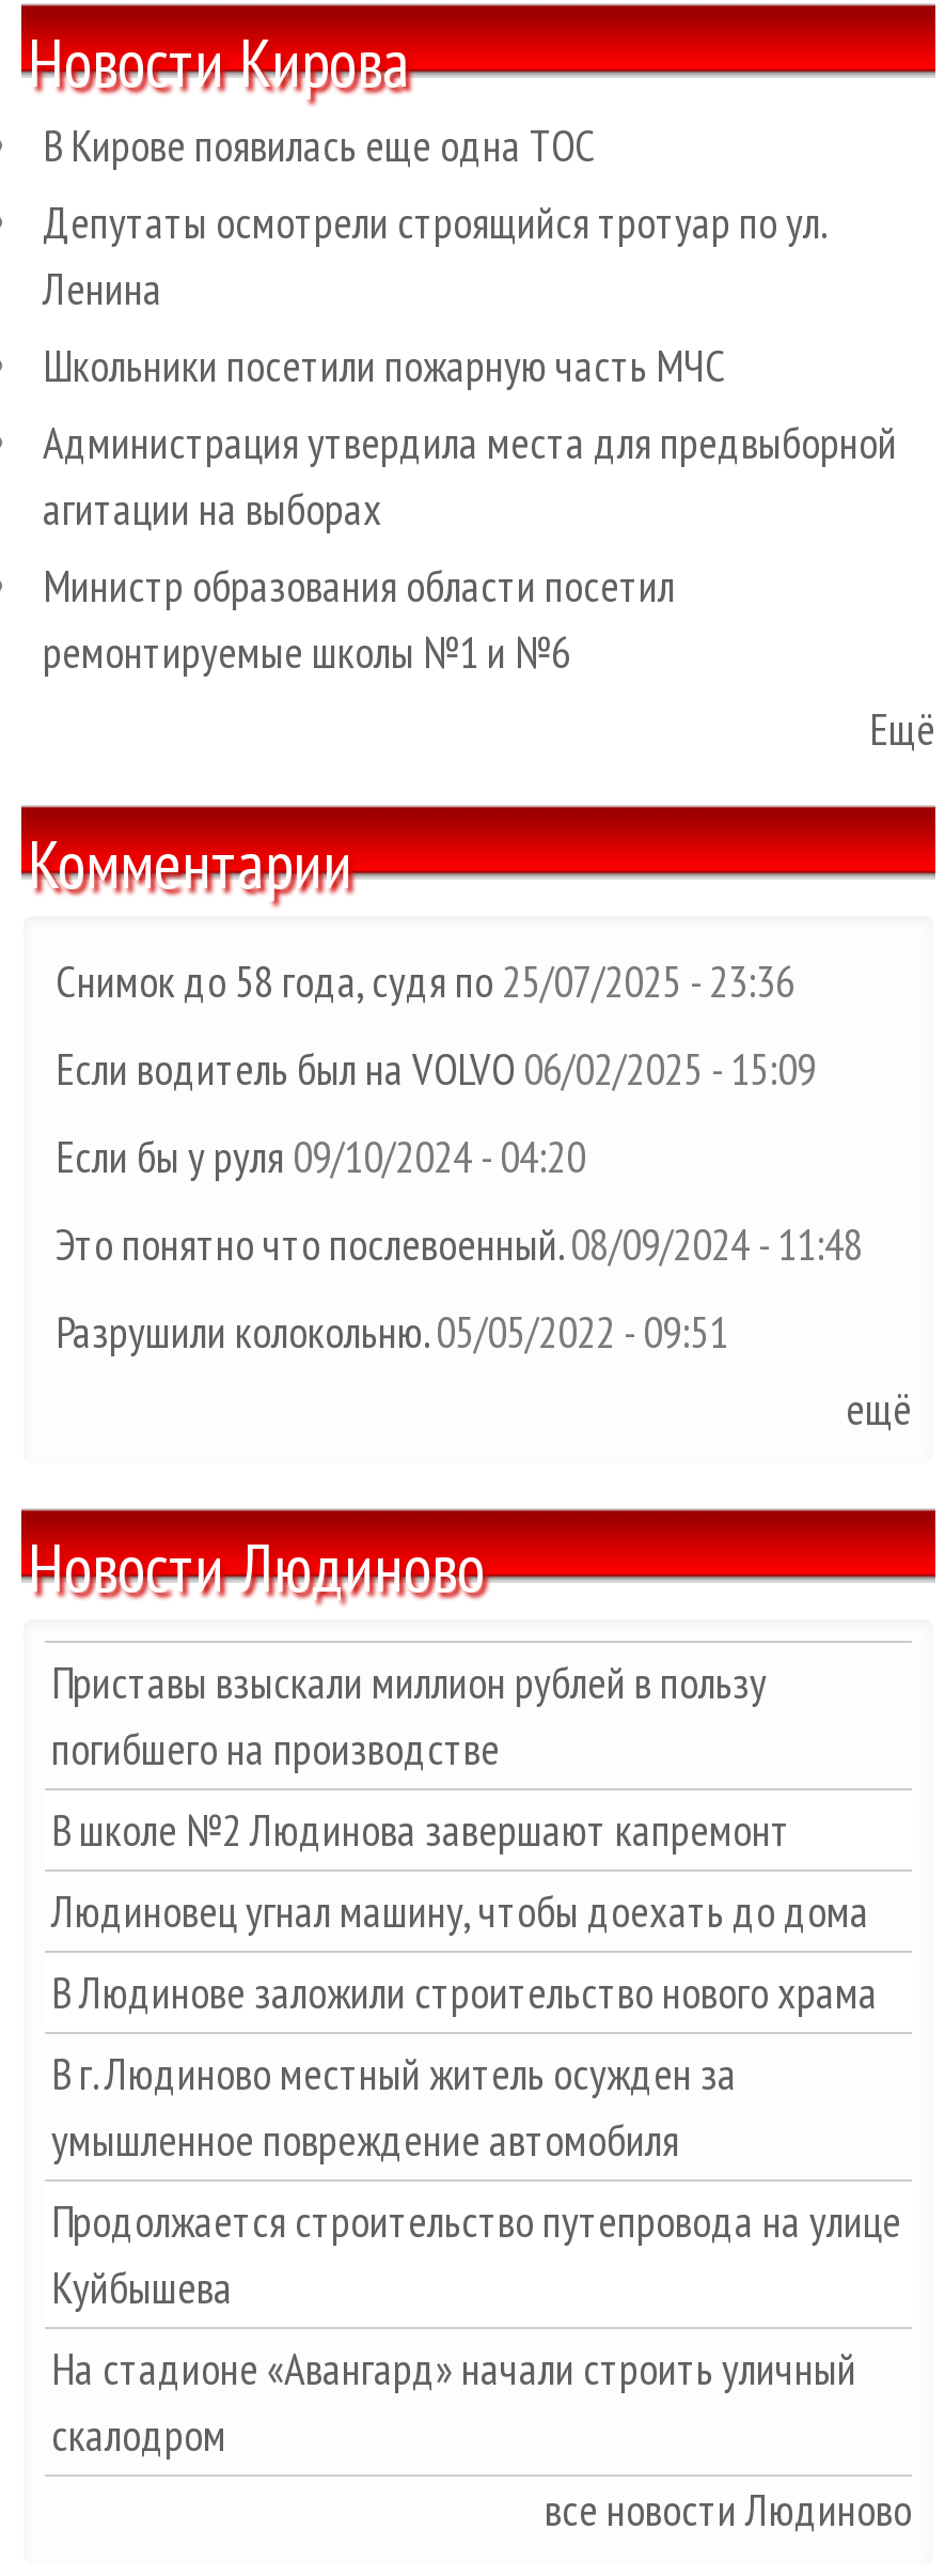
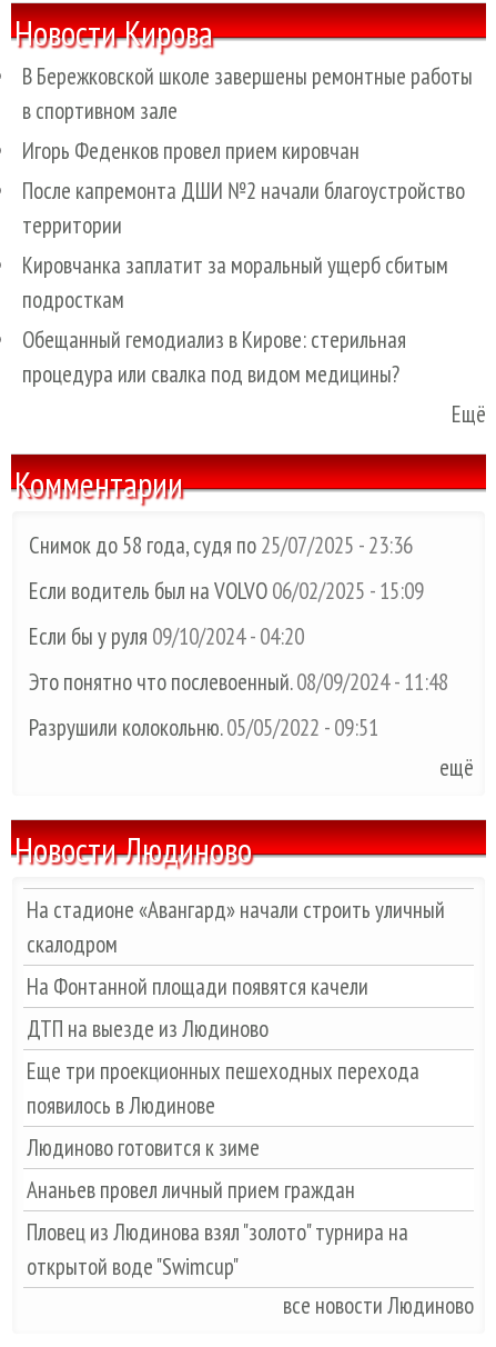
- В Кирове появилась еще одна ТОС
- Депутаты осмотрели строящийся тротуар по ул.
- Ленина
- Школьники посетили пожарную часть МЧС
- Администрация утвердила места для предвыборной
- агитации на выборах
- Министр образования области посетил
- ремонтируемые школы №1 и №6
+ В Бережковской школе завершены ремонтные работы
+ в спортивном зале
+ Игорь Феденков провел прием кировчан
+ После капремонта ДШИ №2 начали благоустройство
+ территории
+ Кировчанка заплатит за моральный ущерб сбитым
+ подросткам
+ Обещанный гемодиализ в Кирове: стерильная
+ процедура или свалка под видом медицины?

moved down: Ещё | Снимок до 58 года, судя по 25/07/2025 - 23:36 | Если водитель был на VOLVO 06/02/2025 - 15:09 | Если бы у руля 09/10/2024 - 04:20 | Это понятно что послевоенный.08/09/2024 - 11:48 | Разрушили колокольню.05/05/2022 - 09:51 | ещё | Новости Людиново

- Приставы взыскали миллион рублей в пользу
- погибшего на производстве
- В школе №2 Людинова завершают капремонт
- Людиновец угнал машину, чтобы доехать до дома
- В Людинове заложили строительство нового храма
- В г. Людиново местный житель осужден за
- умышленное повреждение автомобиля
- Продолжается строительство путепровода на улице
- Куйбышева

moved up: На стадионе «Авангард» начали строить уличный | скалодром

+ На Фонтанной площади появятся качели
+ ДТП на выезде из Людиново
+ Еще три проекционных пешеходных перехода
+ появилось в Людинове
+ Людиново готовится к зиме
+ Ананьев провел личный прием граждан
+ Пловец из Людинова взял "золото" турнира на
+ открытой воде "Swimcup"
